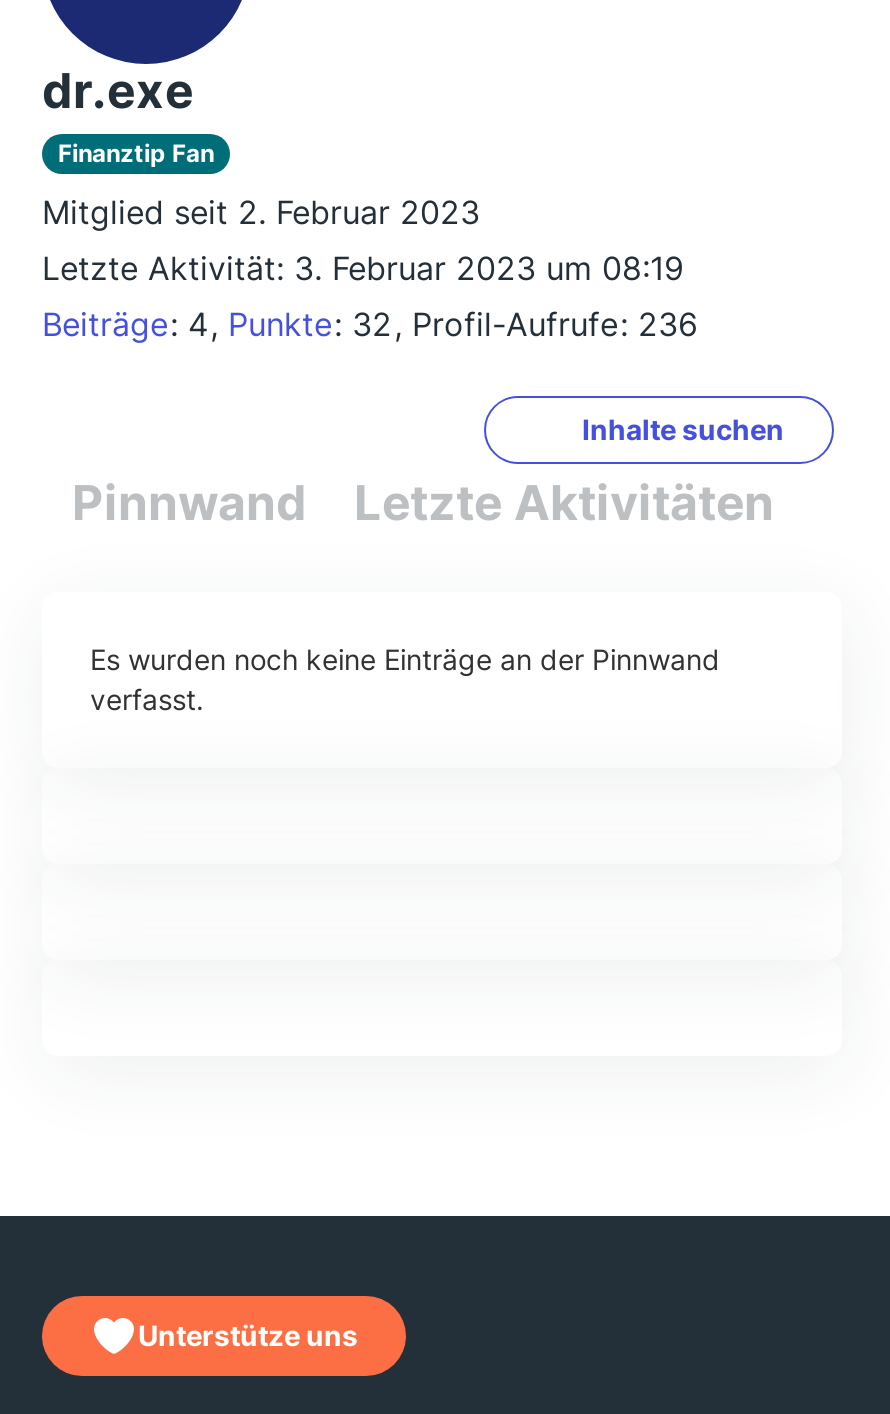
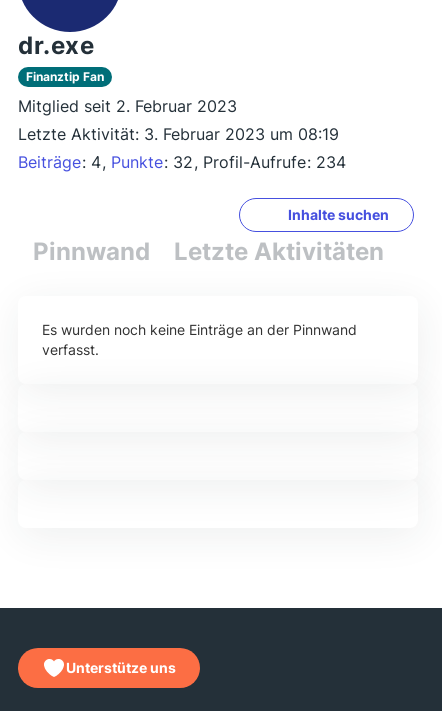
- Beiträge 4 Punkte 32 Profil-Aufrufe 236
+ Beiträge 4 Punkte 32 Profil-Aufrufe 234
